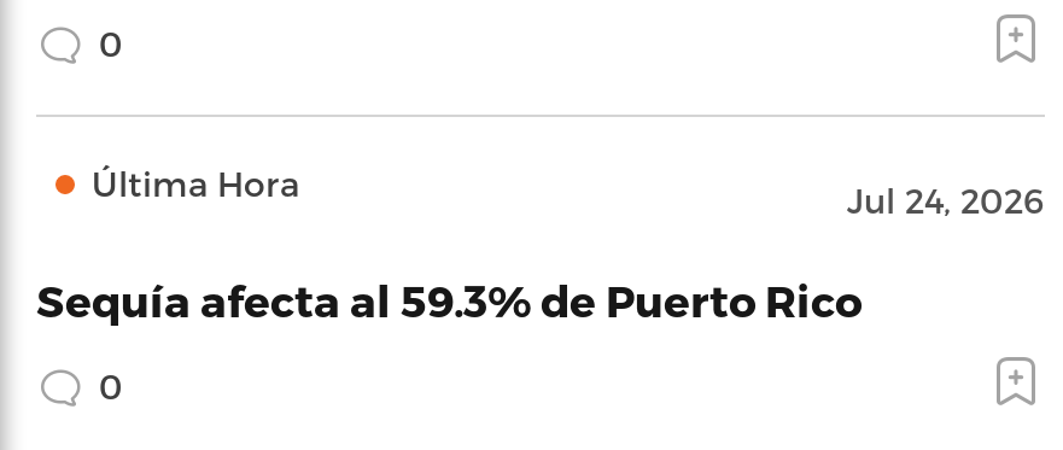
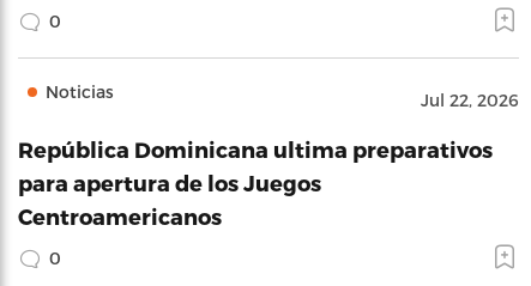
- Última Hora
- Jul 24, 2026
+ Noticias
+ Jul 22, 2026

- Sequía afecta al 59.3% de Puerto Rico
+ República Dominicana ultima preparativos
+ para apertura de los Juegos
+ Centroamericanos
